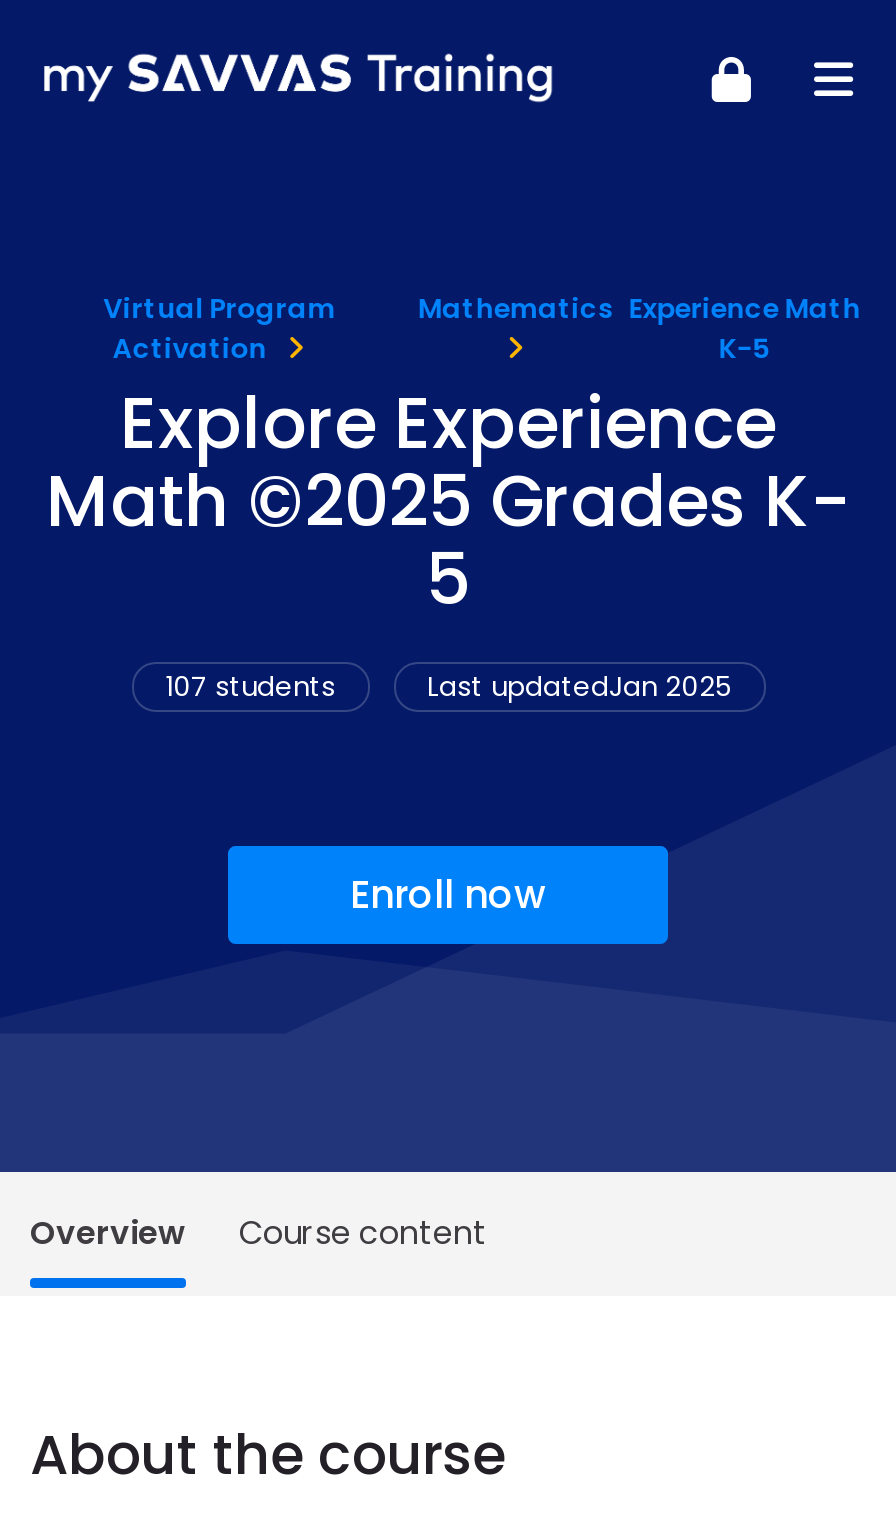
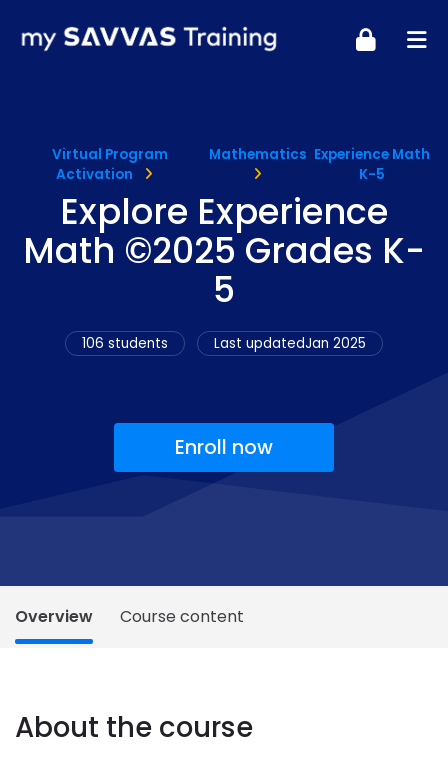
- 107 students
+ 106 students
